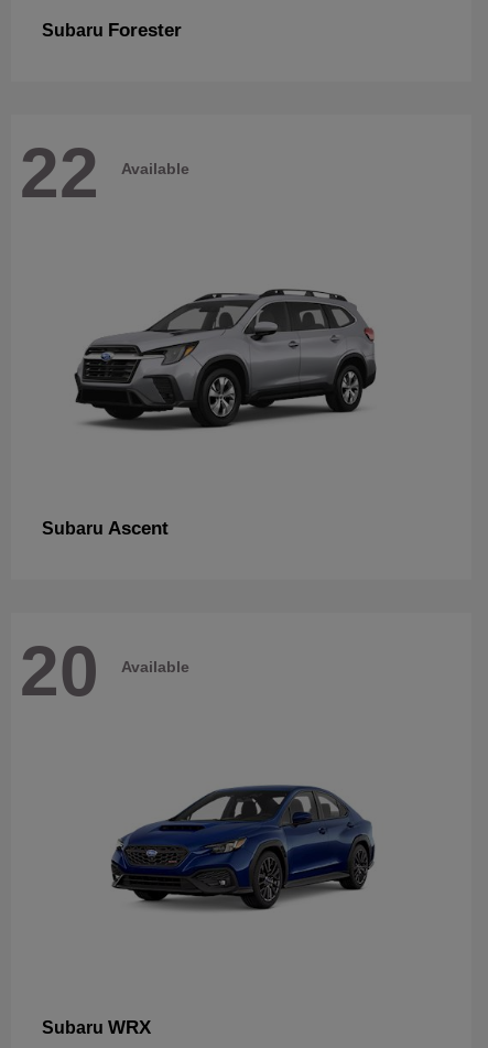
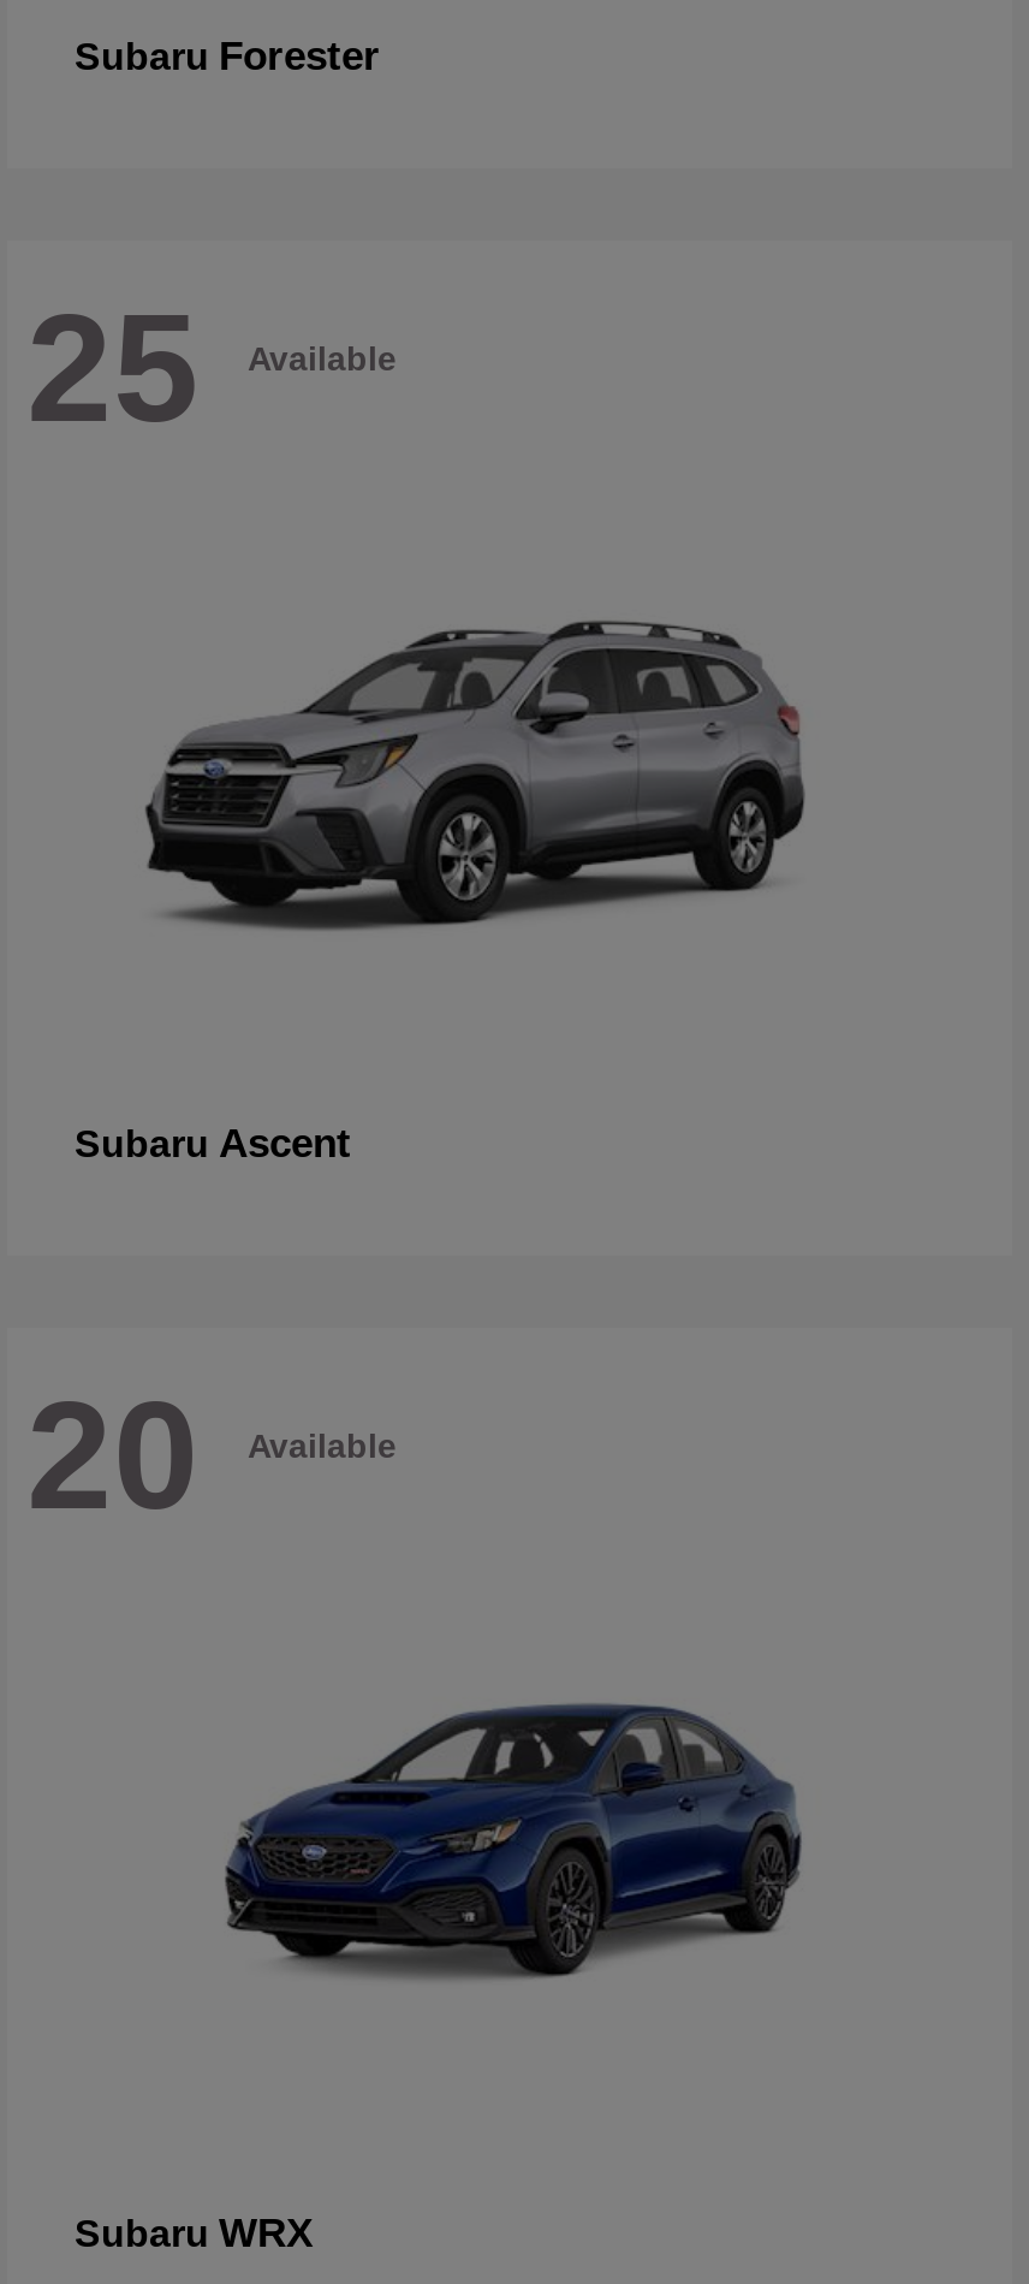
- 22 Available
+ 25 Available
